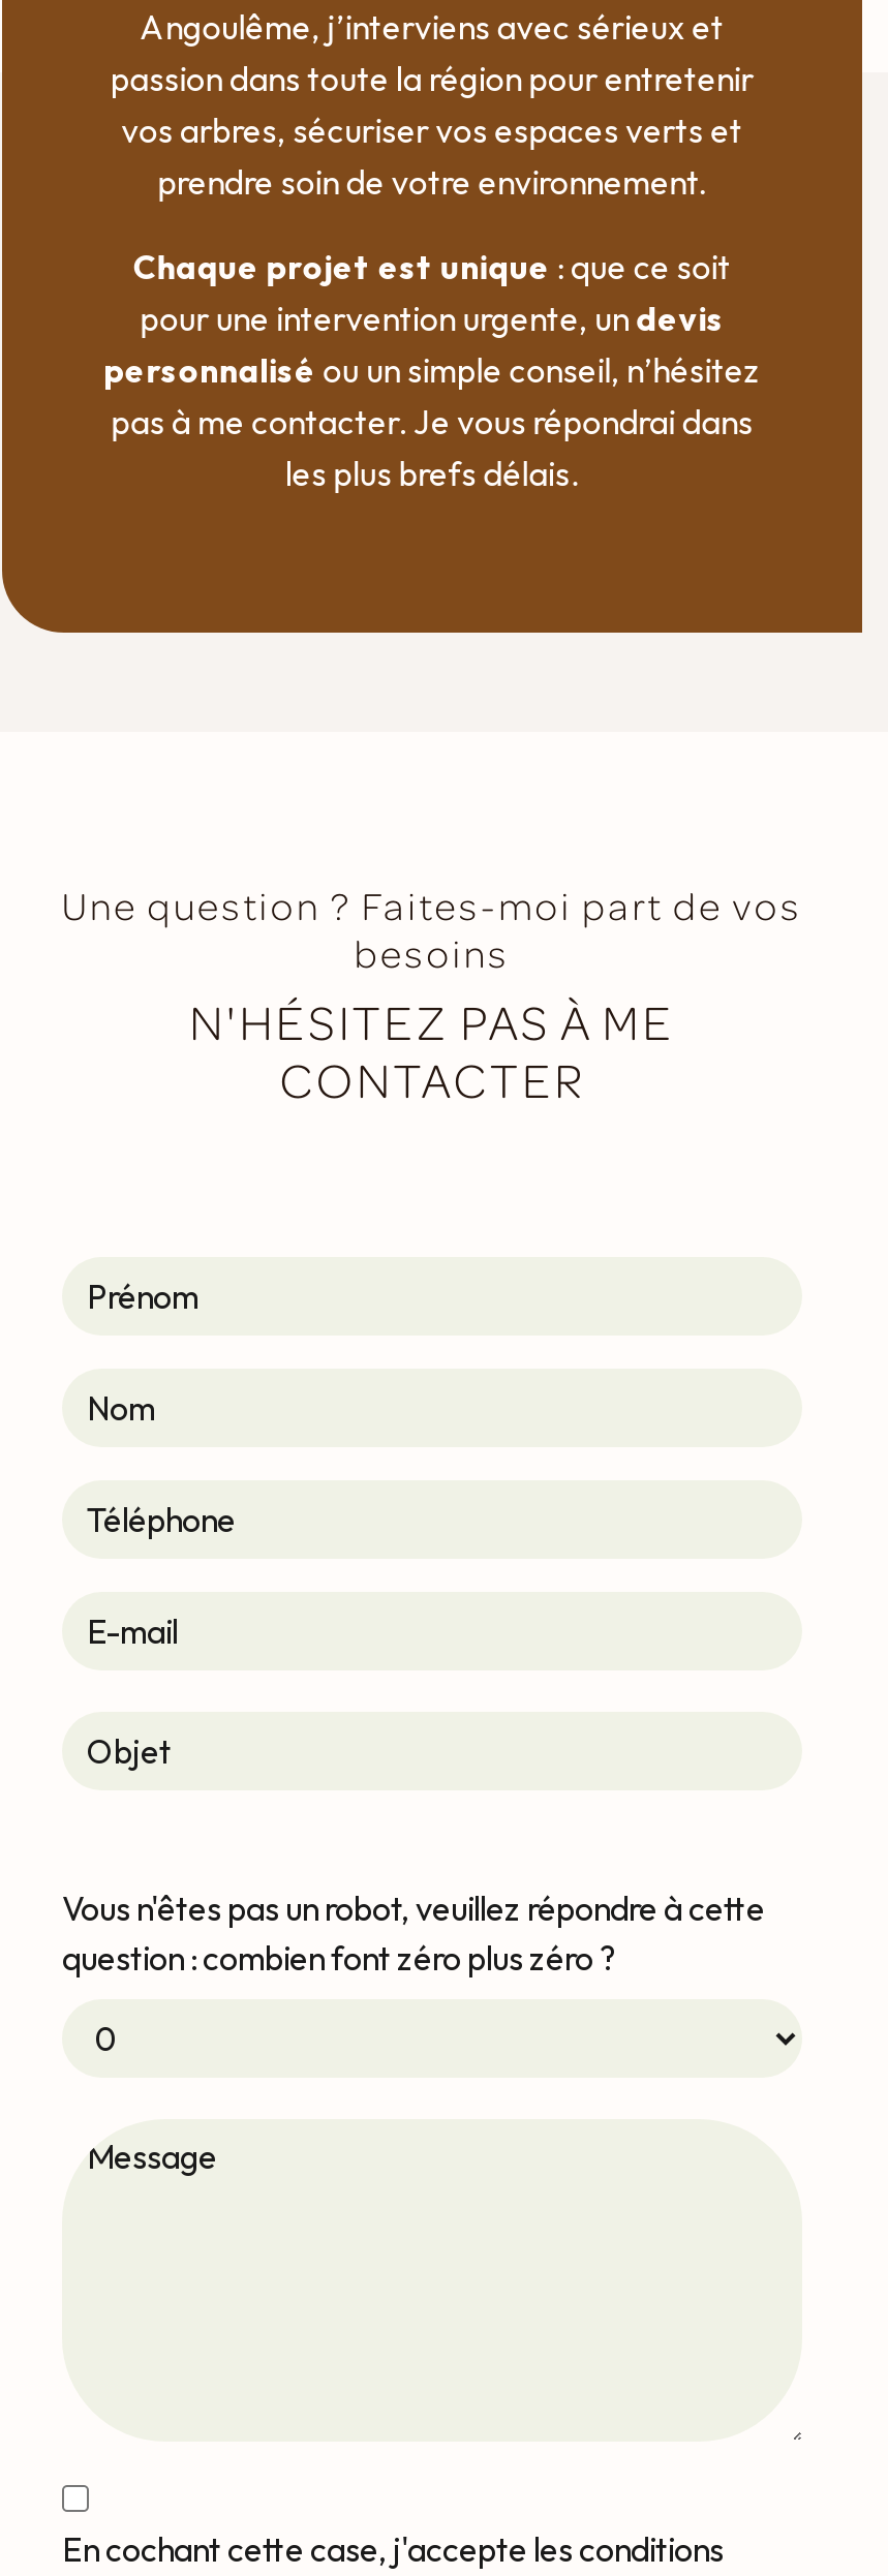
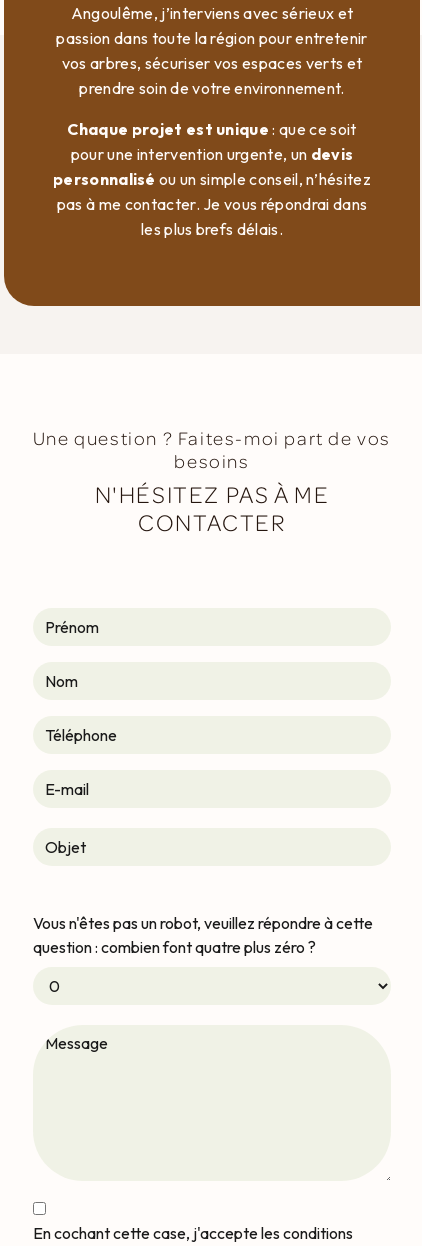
- question : combien font zéro plus zéro ?
+ question : combien font quatre plus zéro ?
